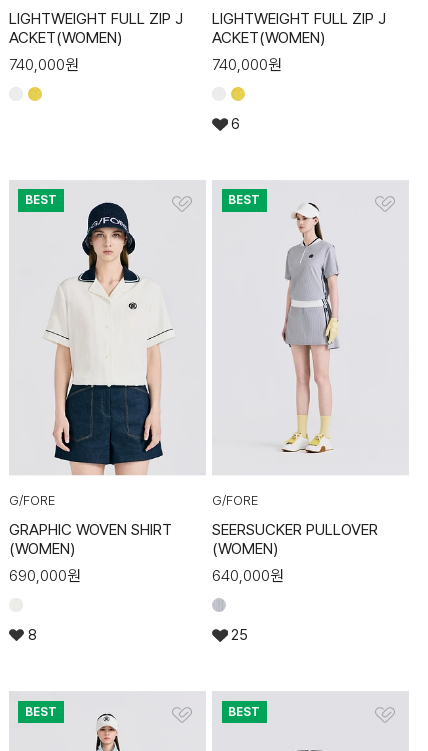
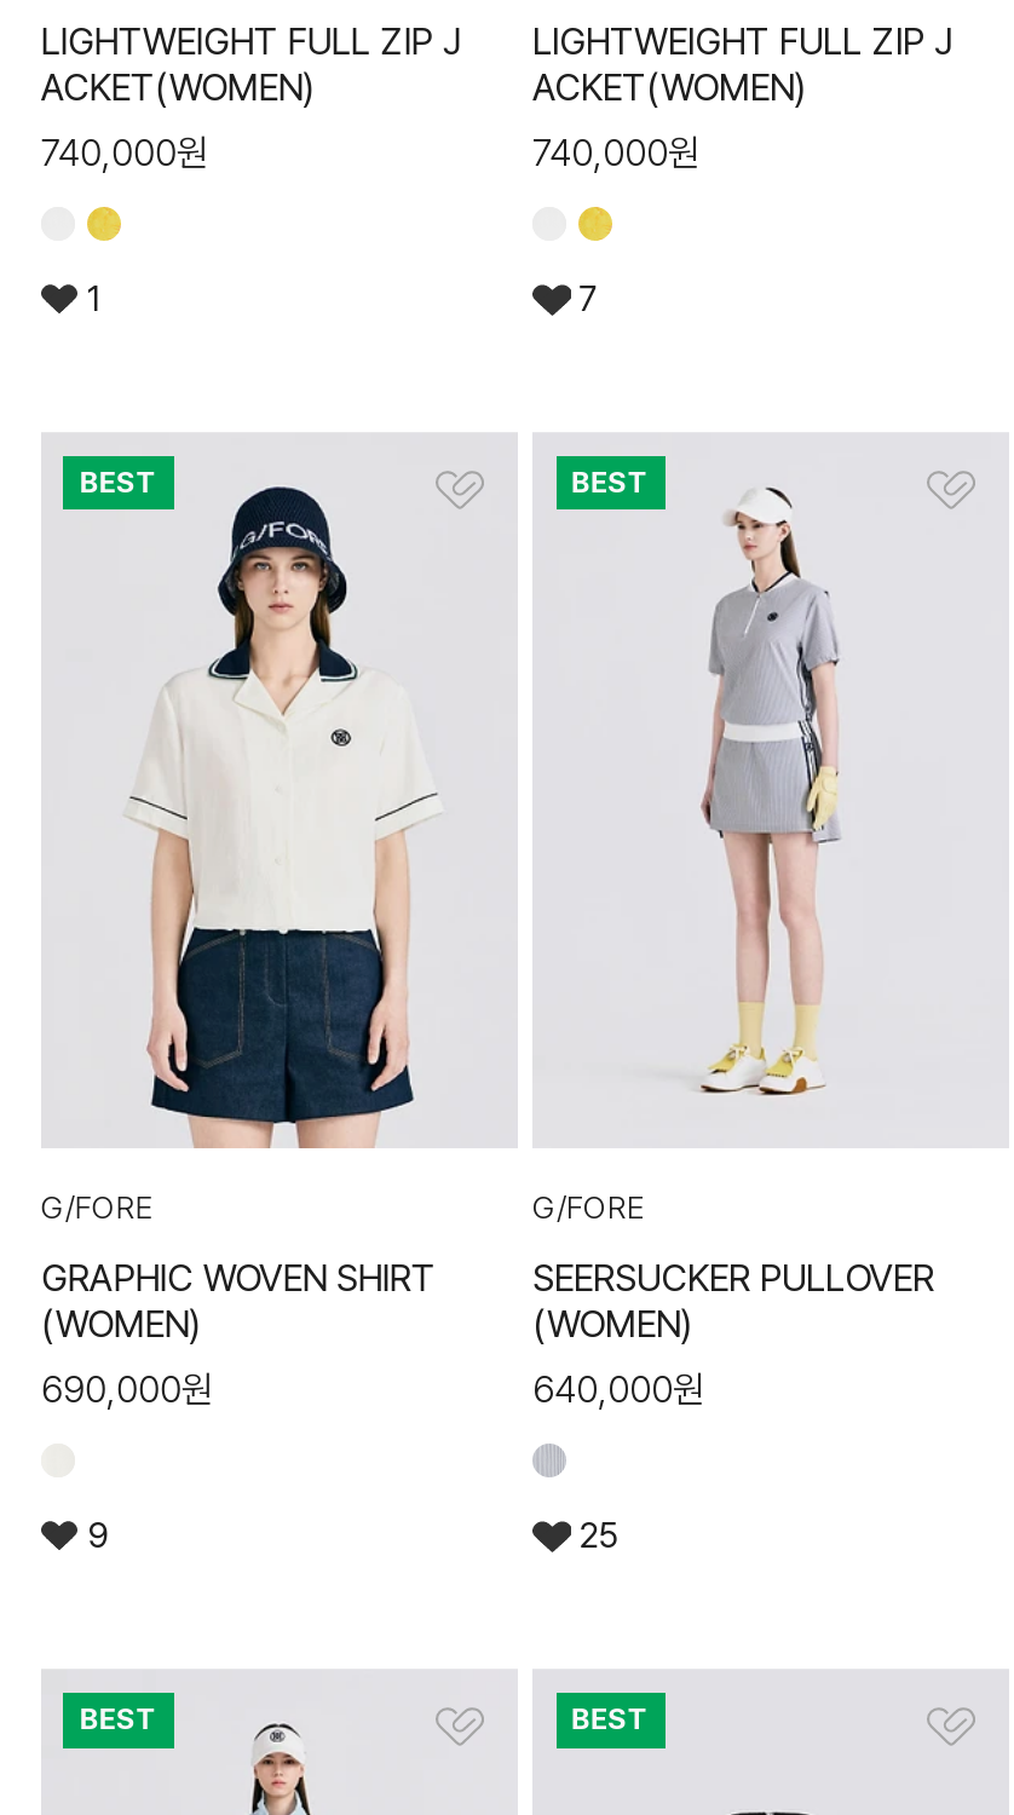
+ 1

- 6
+ 7

- 8
+ 9
